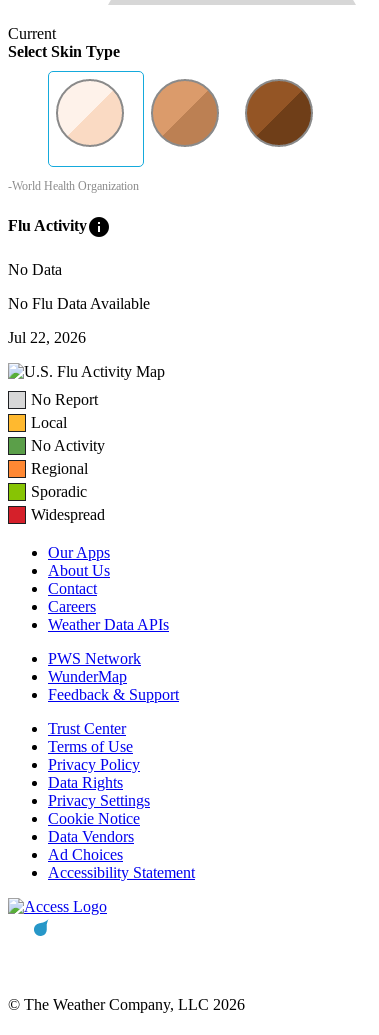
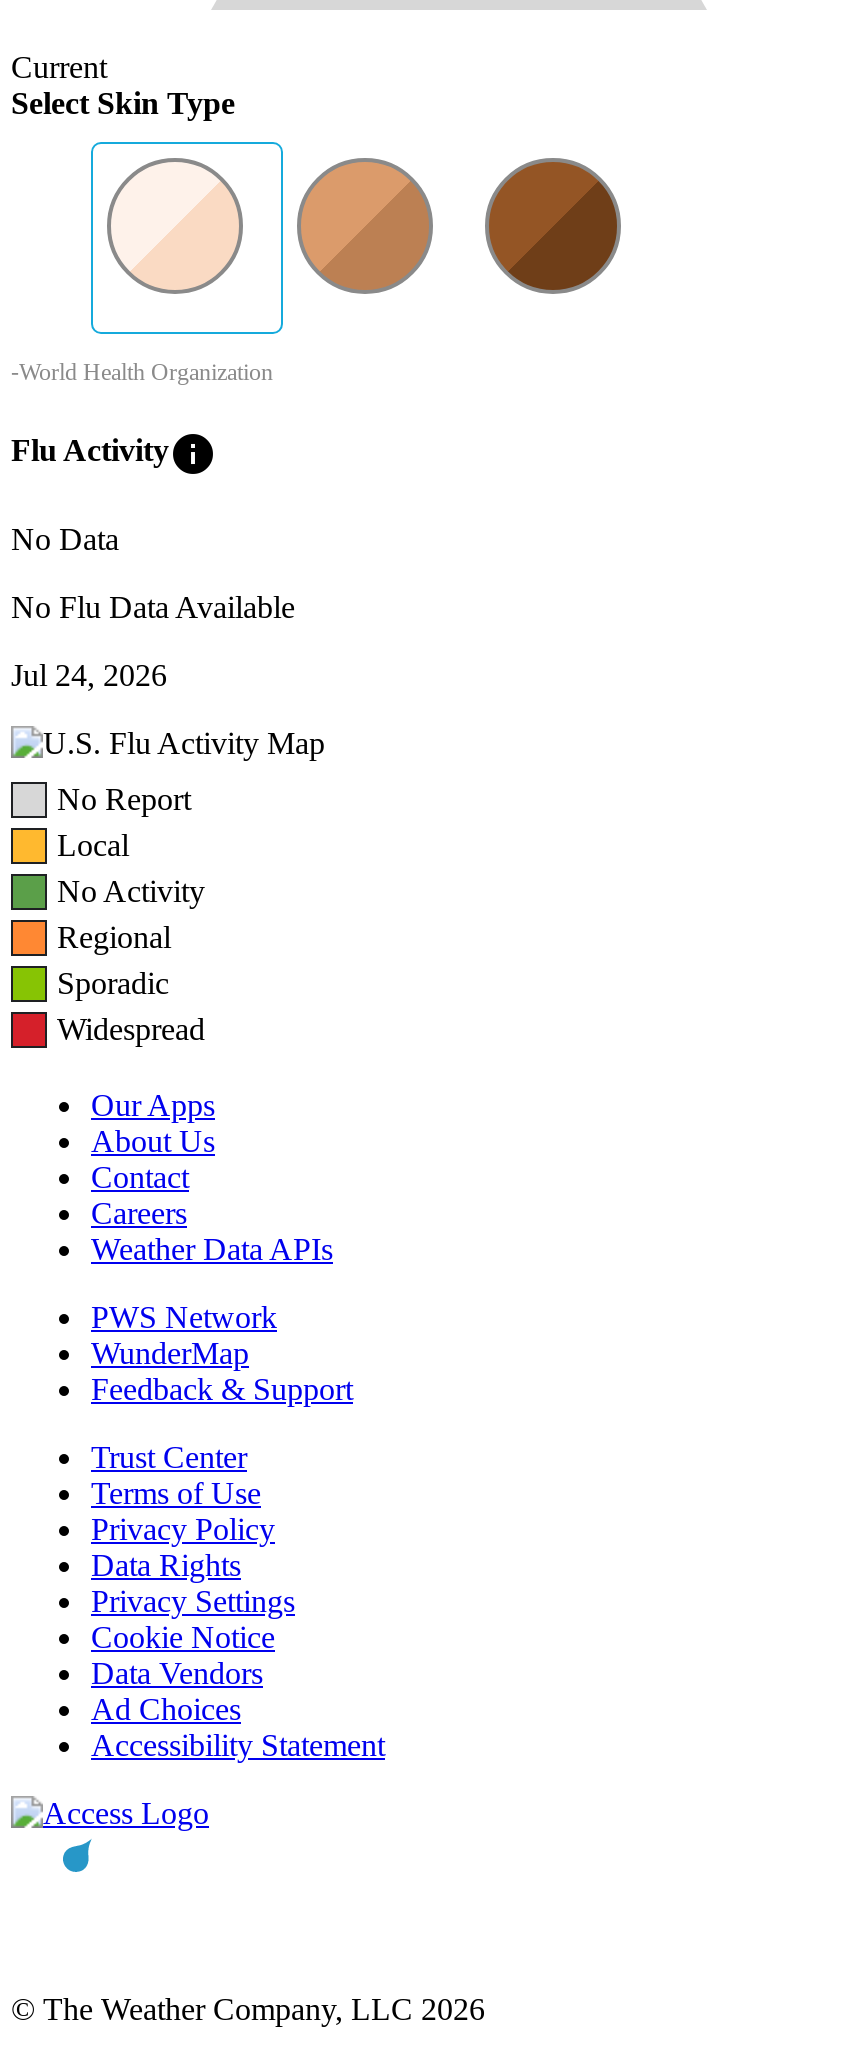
- Jul 22, 2026
+ Jul 24, 2026
